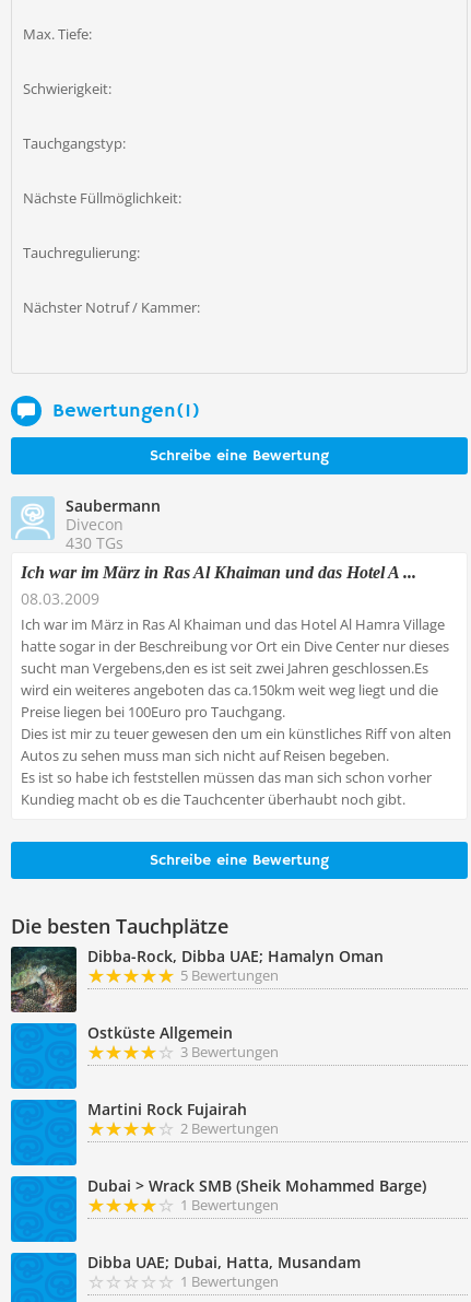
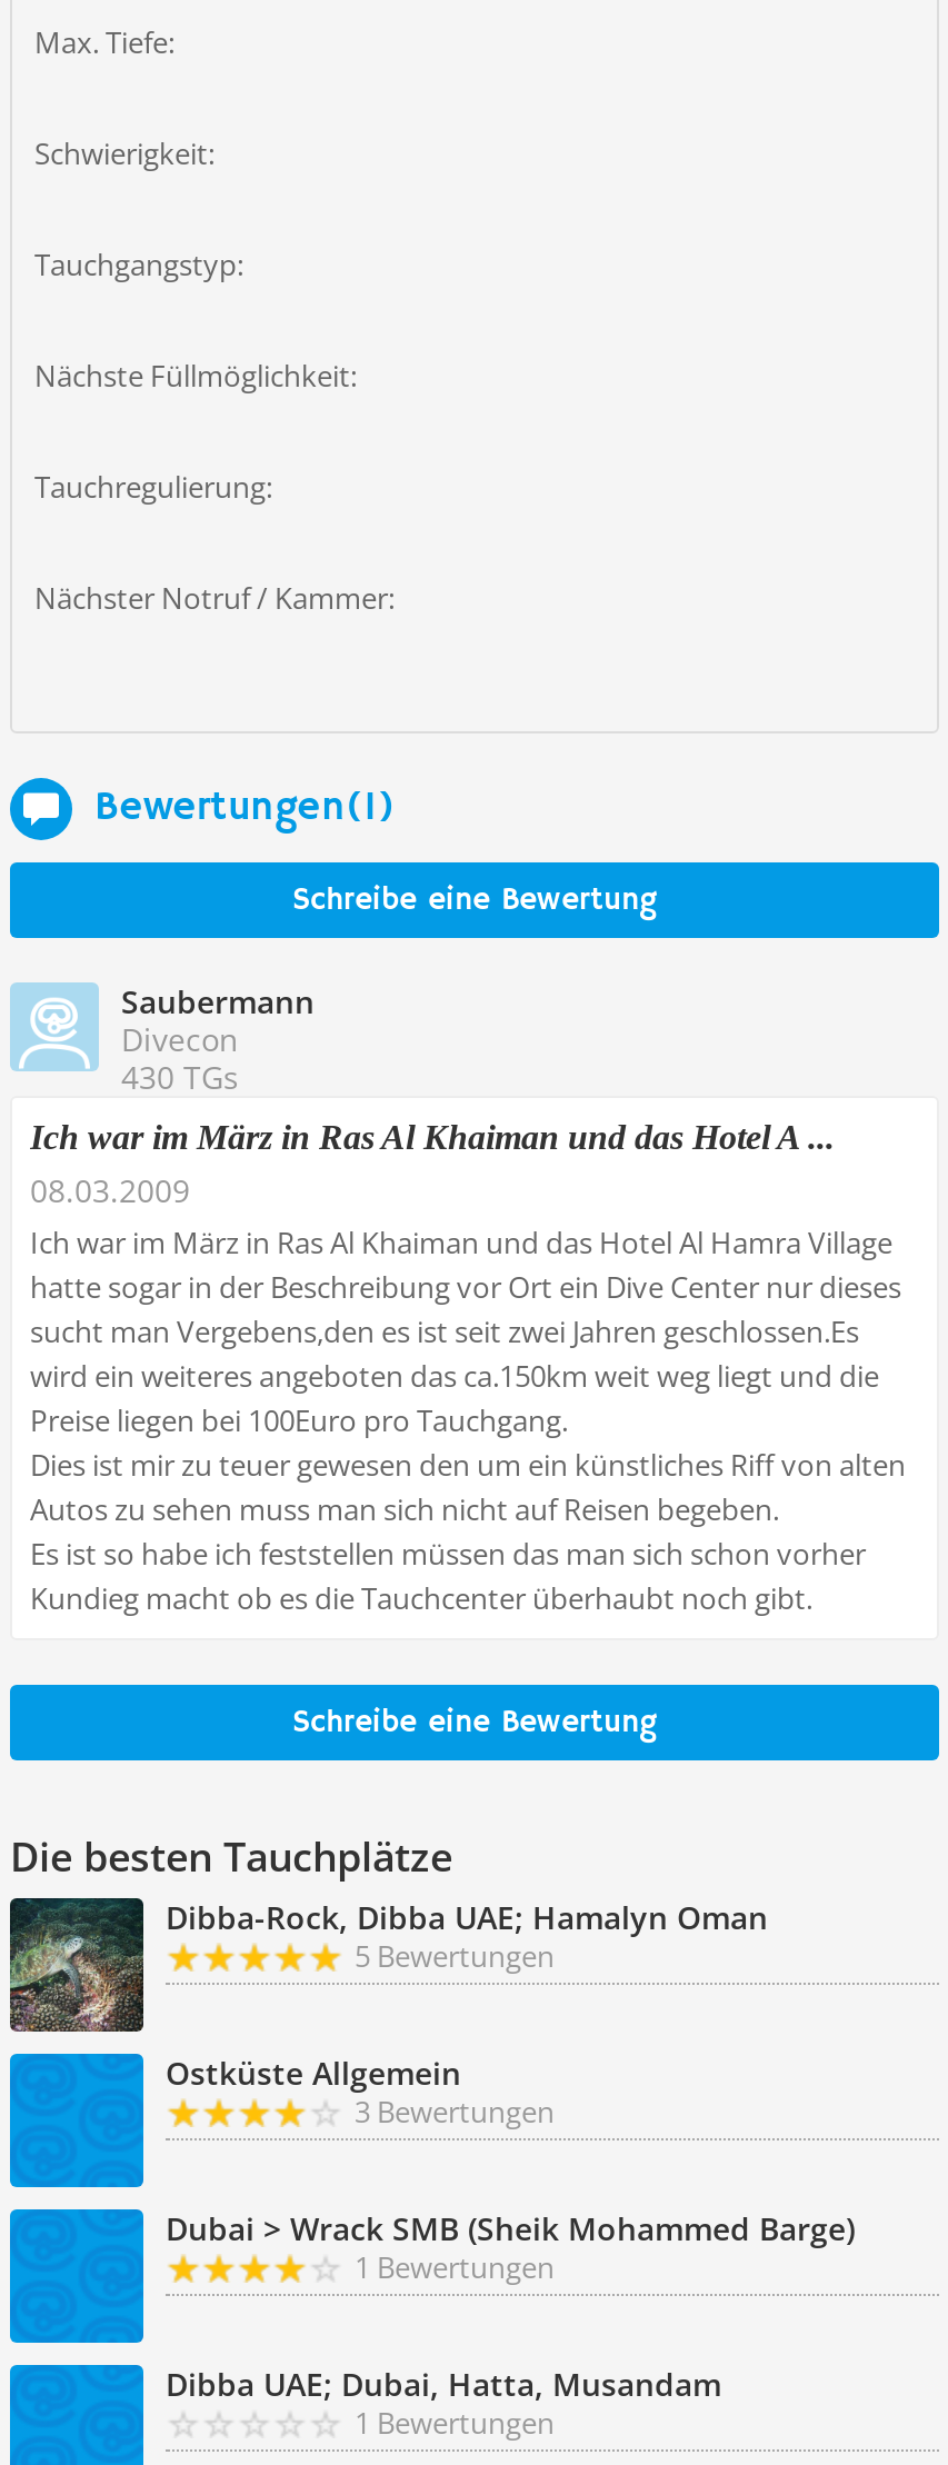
- Martini Rock Fujairah
- 2 Bewertungen
